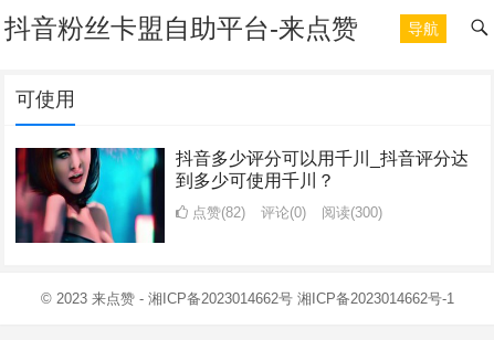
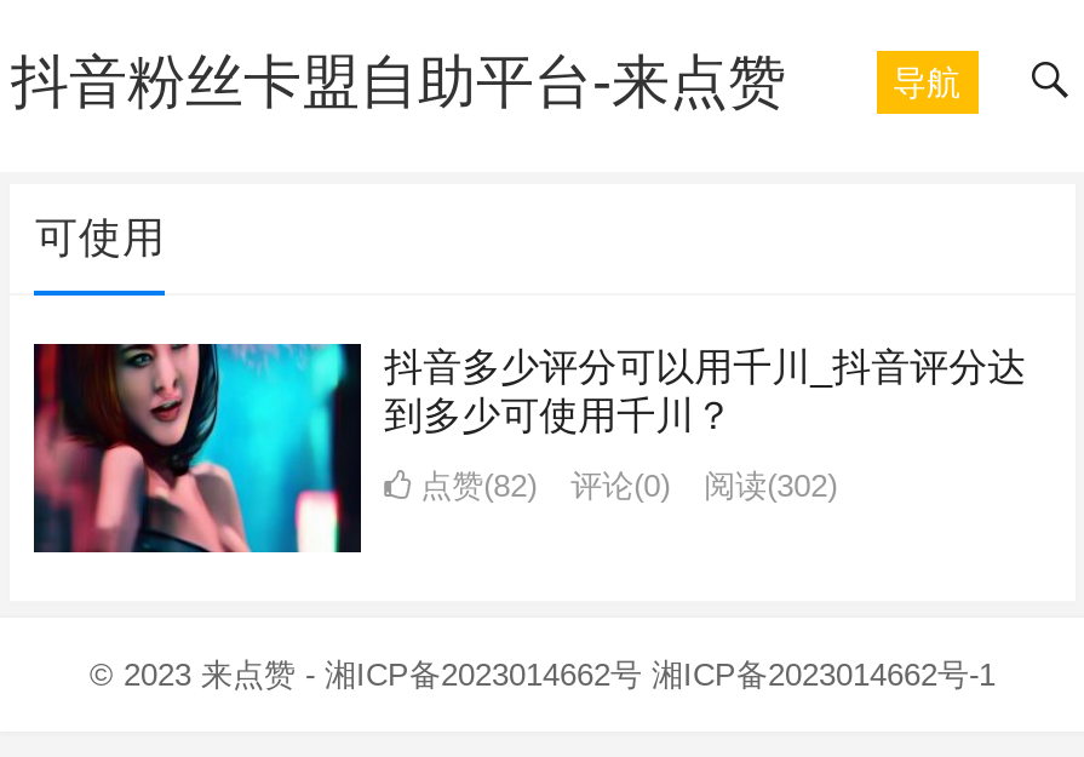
- 点赞(82) 评论(0) 阅读(300)
+ 点赞(82) 评论(0) 阅读(302)
